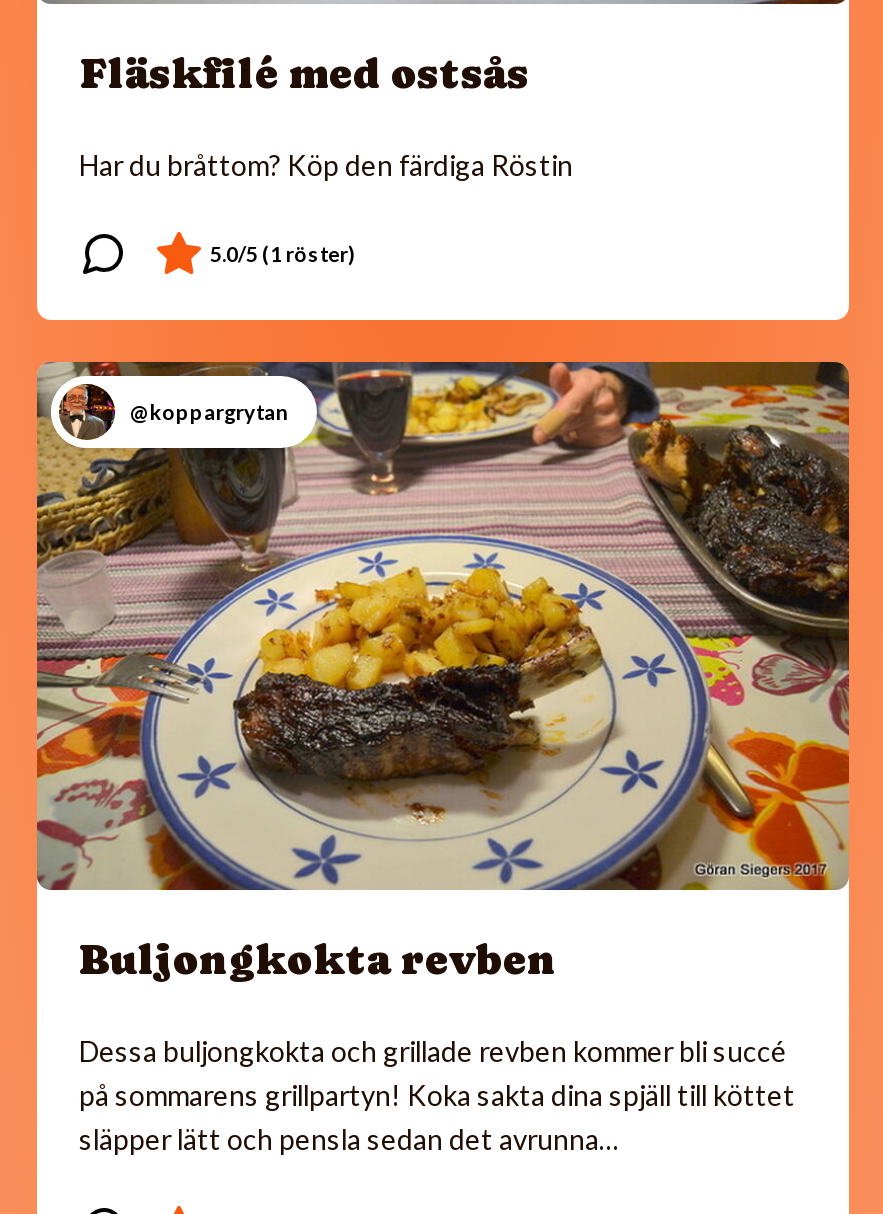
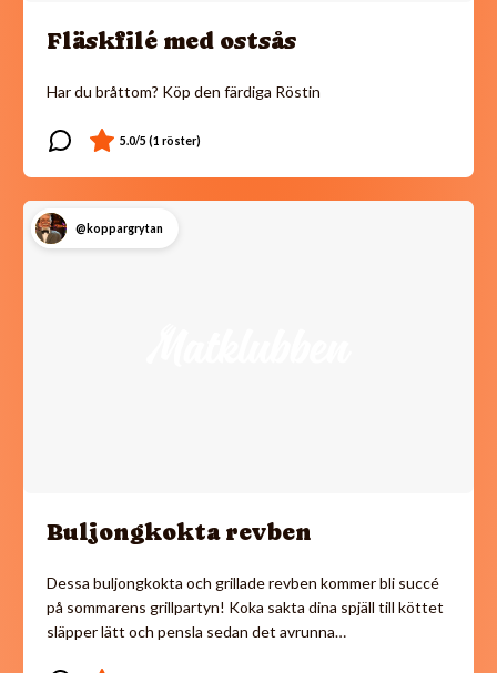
- [image]
